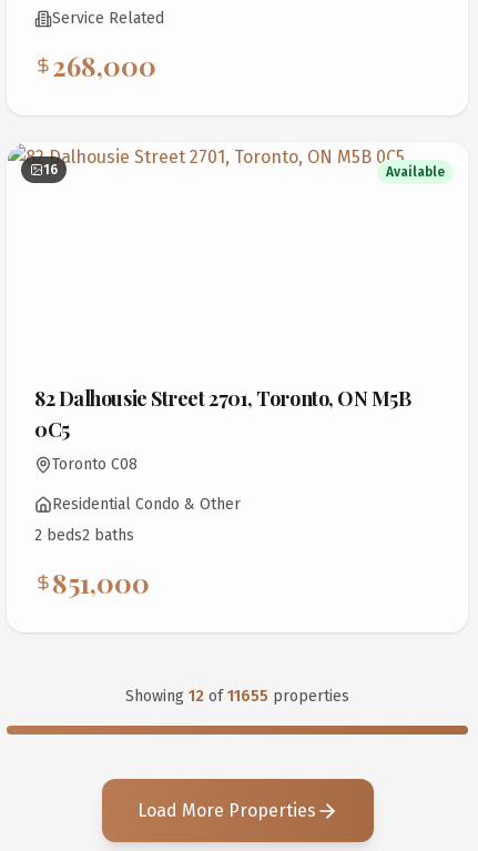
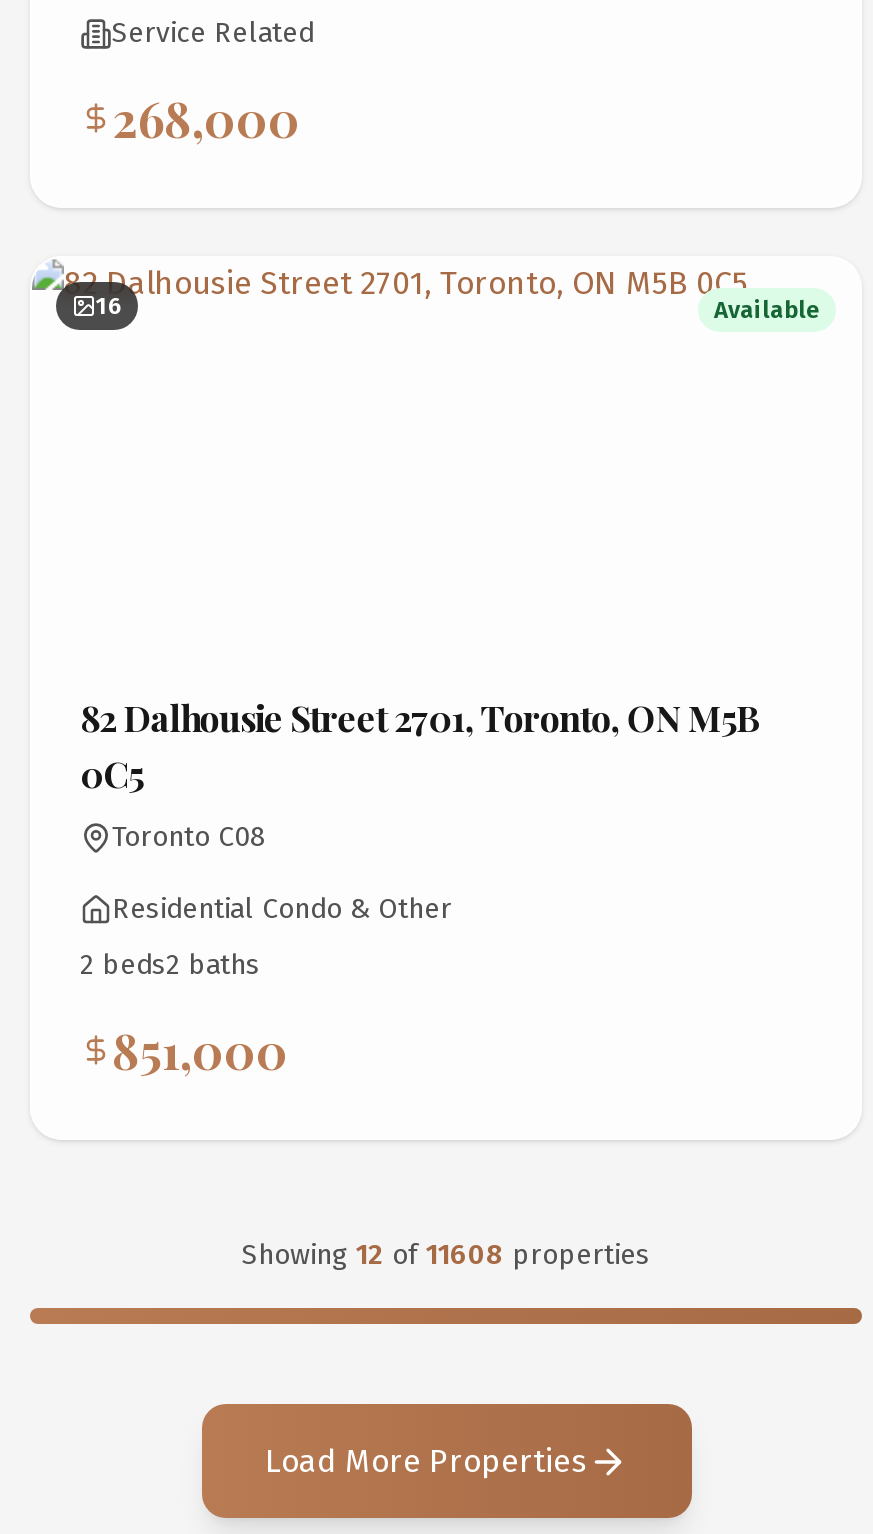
- Showing 12 of 11655 properties
+ Showing 12 of 11608 properties
